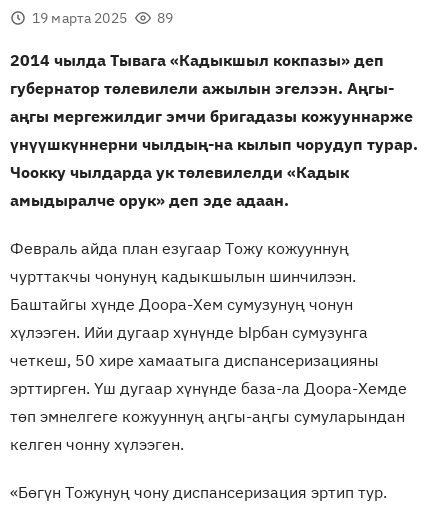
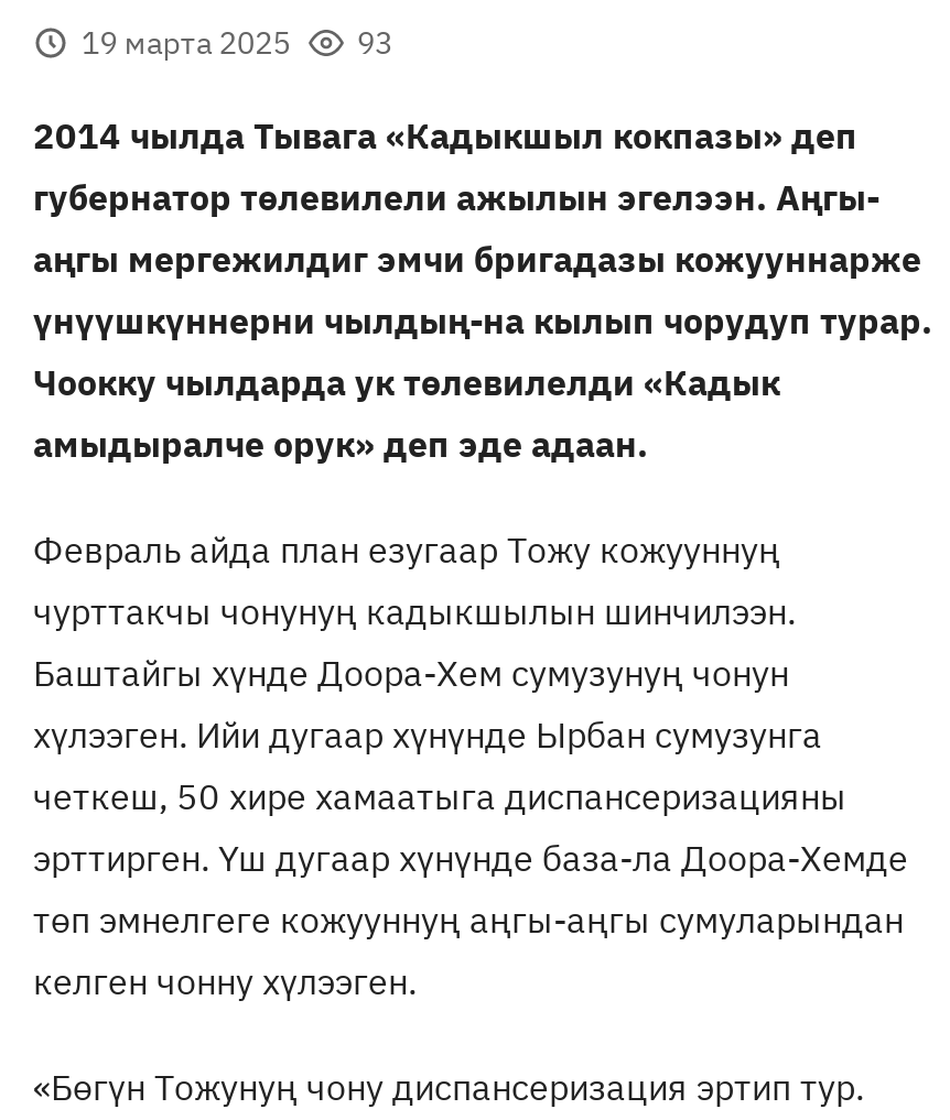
- 19 марта 2025 89
+ 19 марта 2025 93
